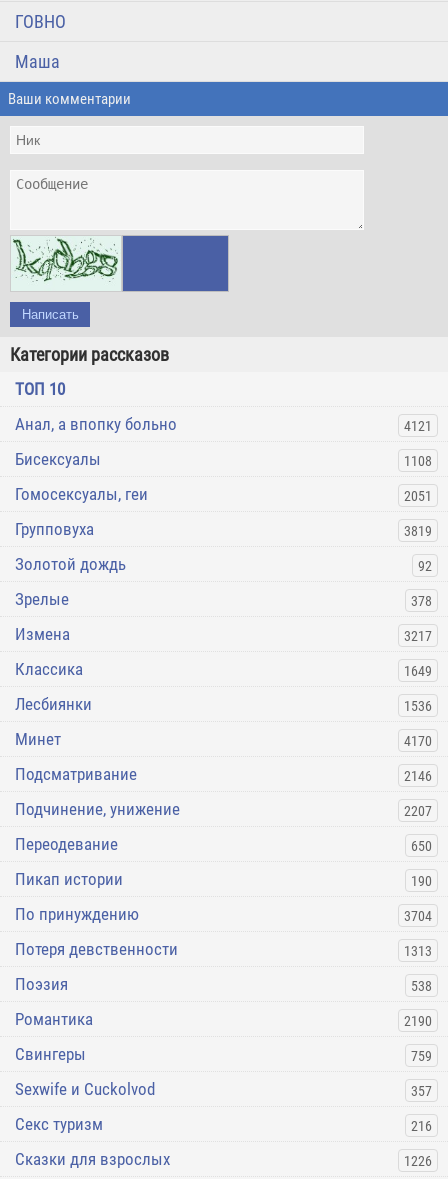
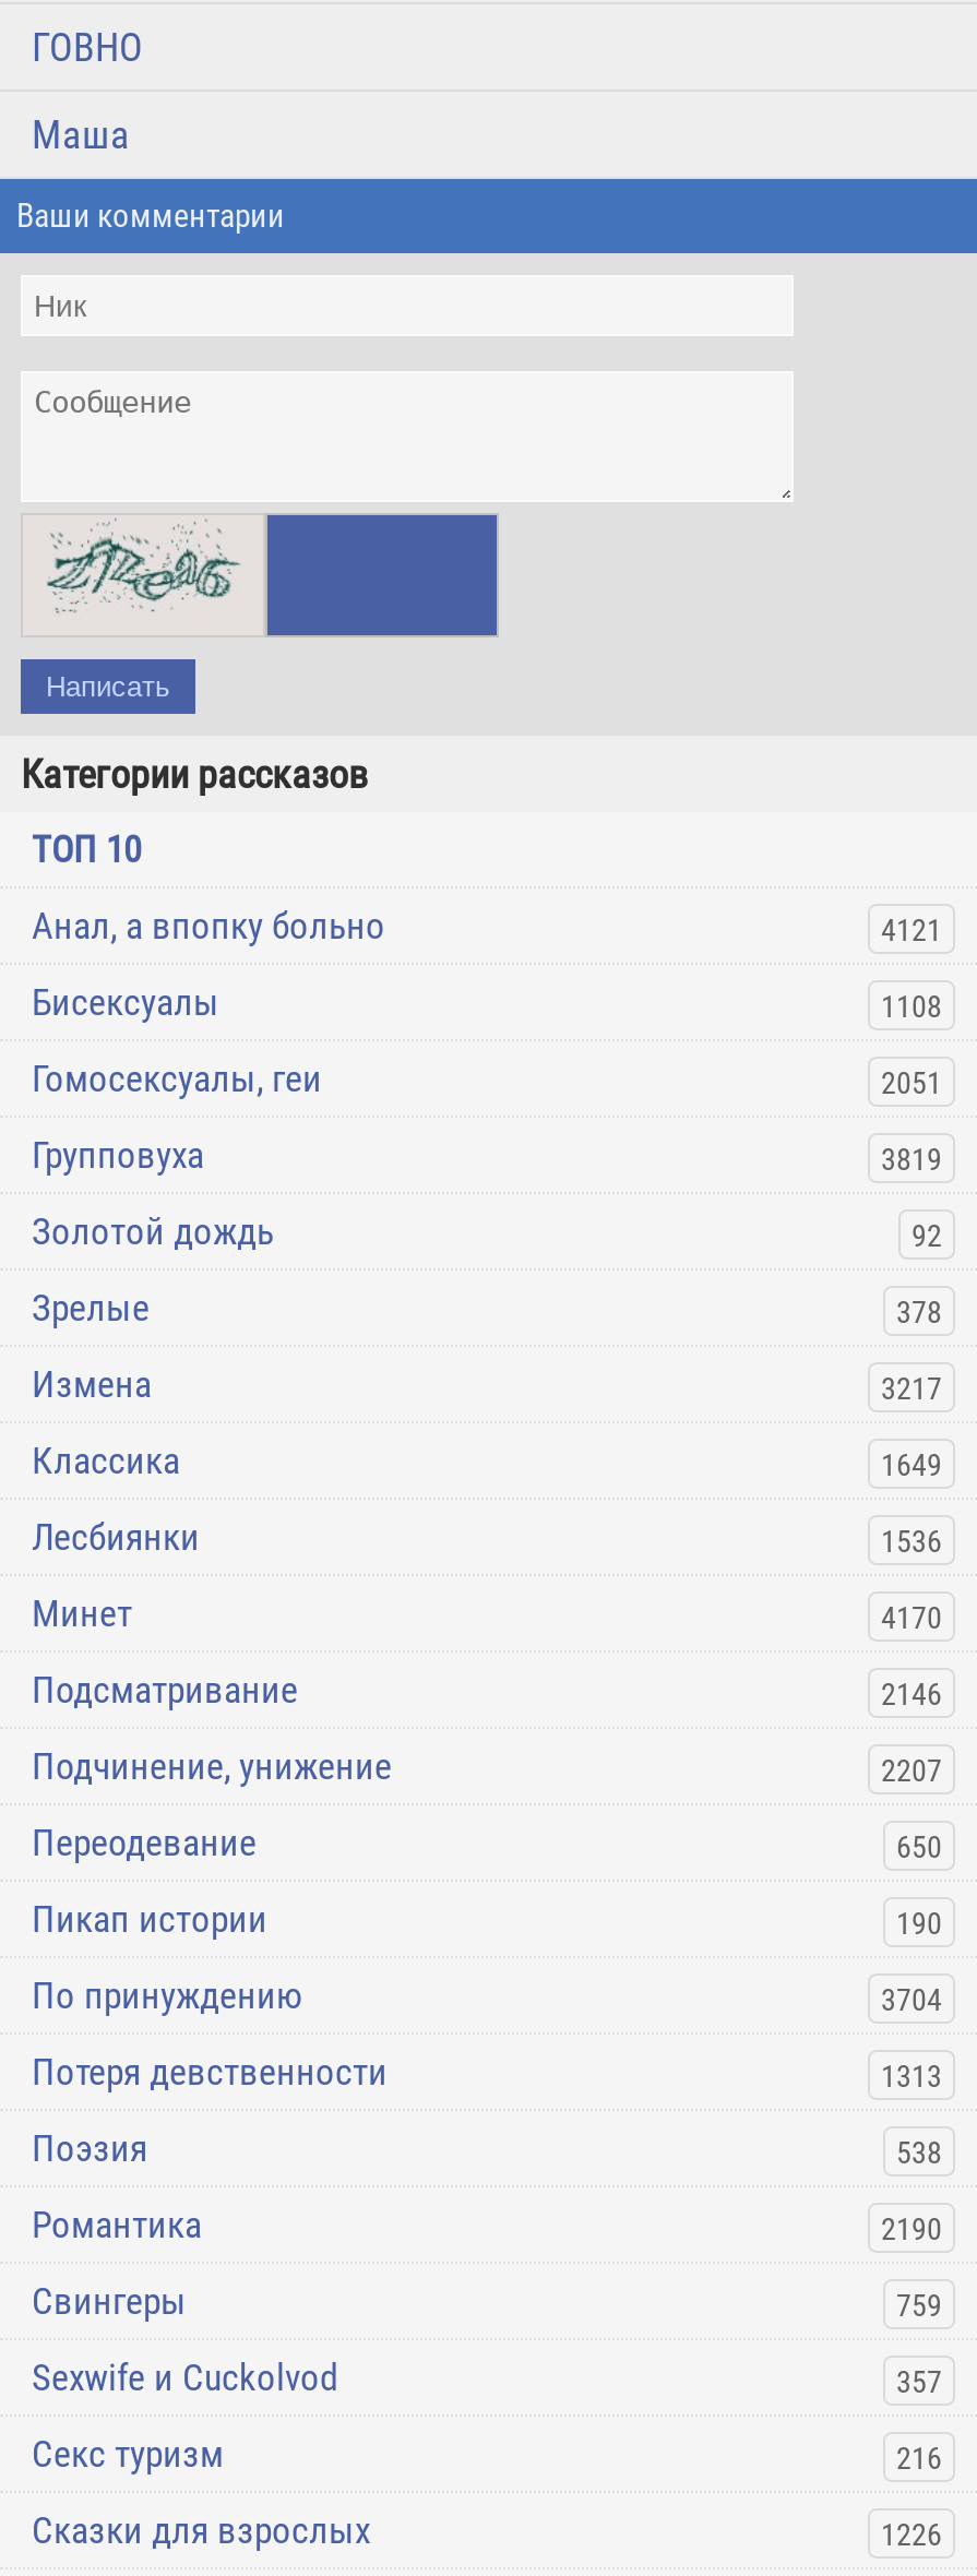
- [image]
+ [image]
